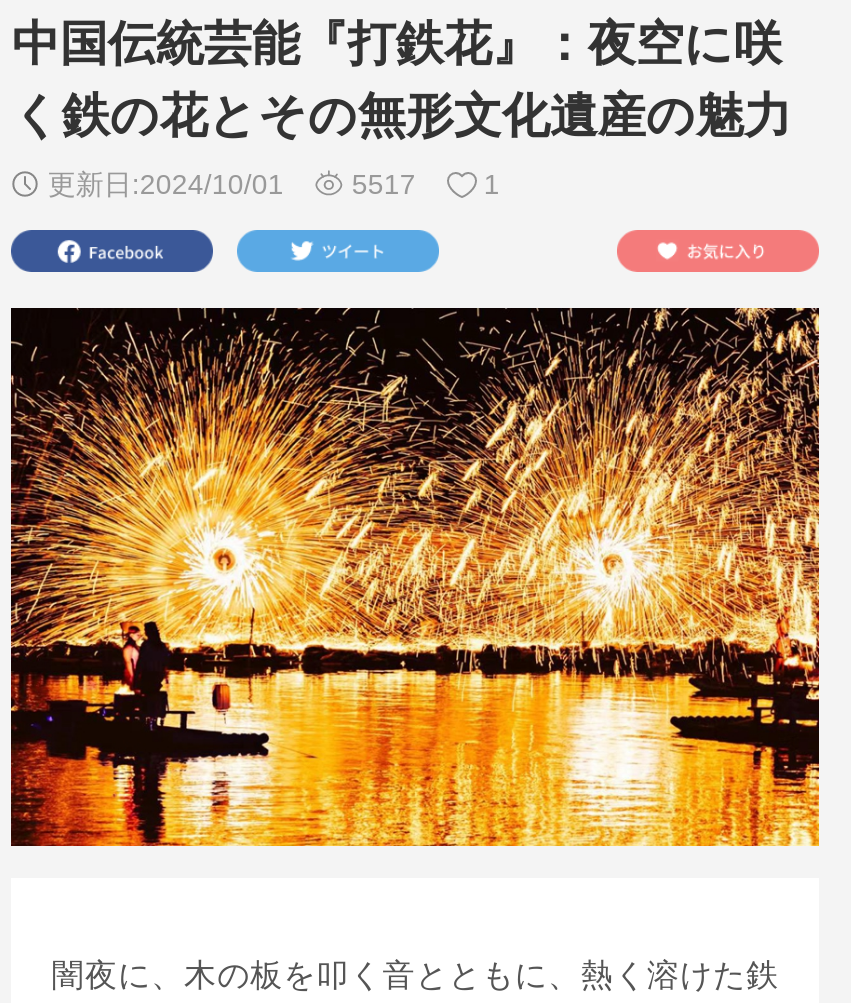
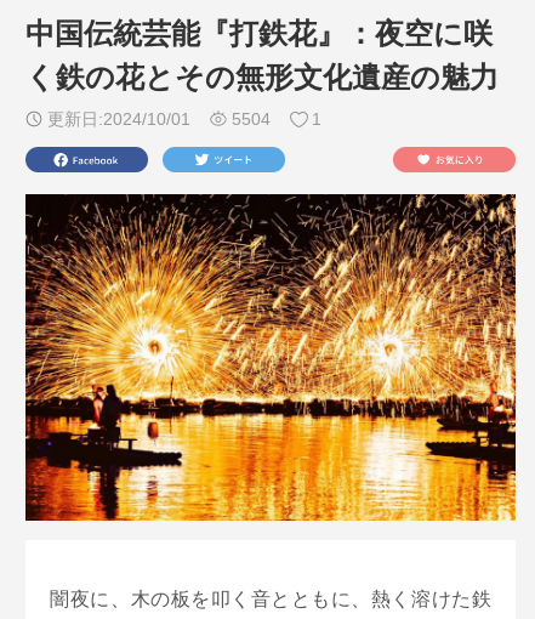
- 5517
+ 5504
